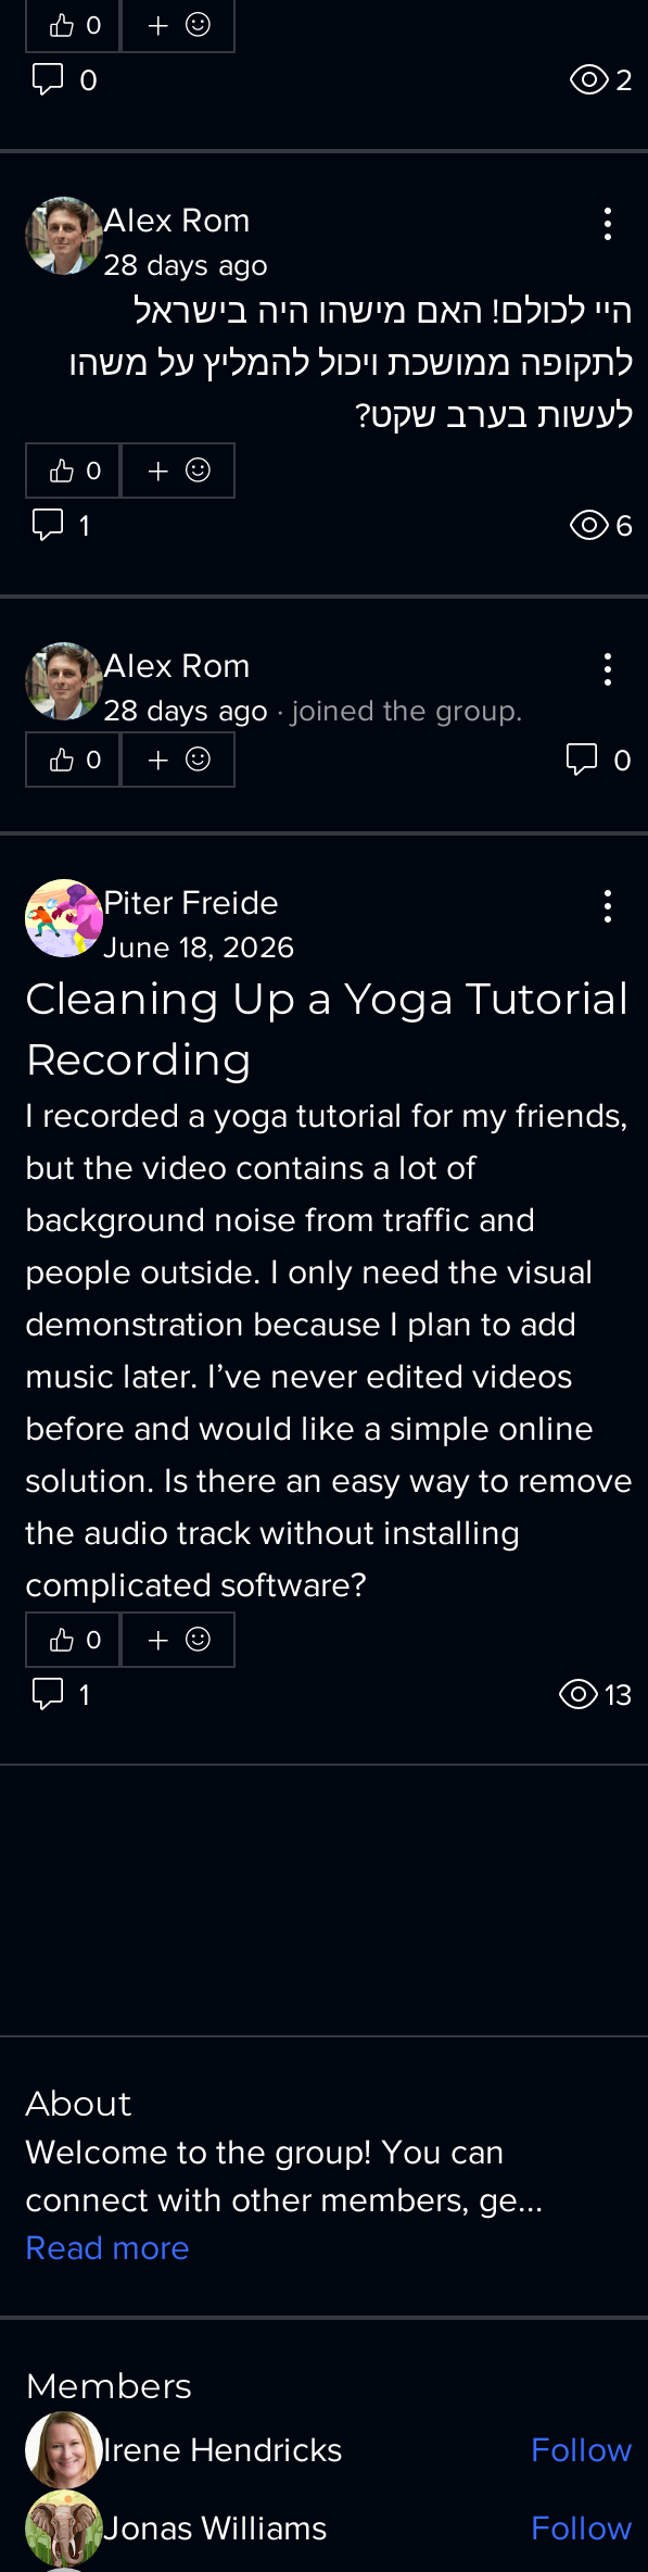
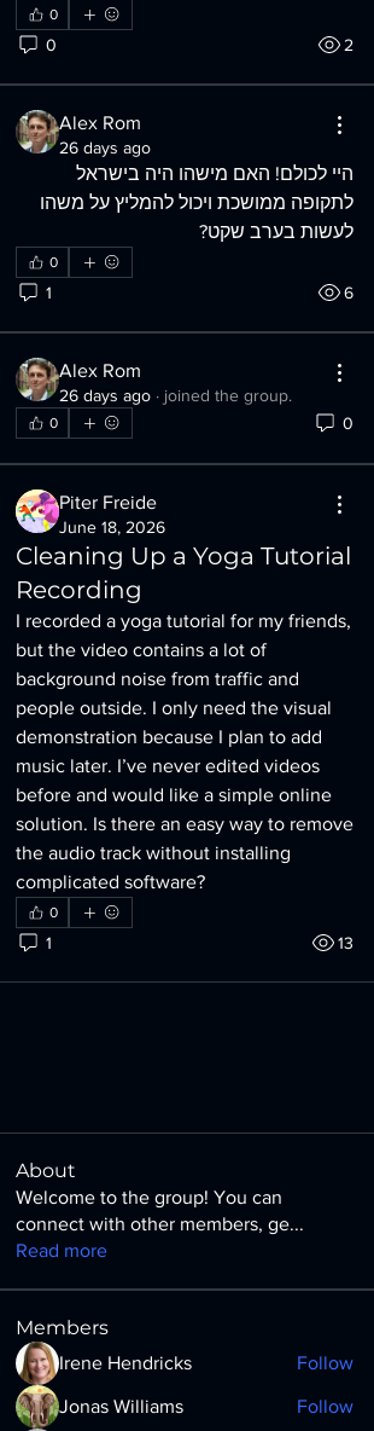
- 28 days ago
+ 26 days ago

- 28 days ago · joined the group.
+ 26 days ago · joined the group.
